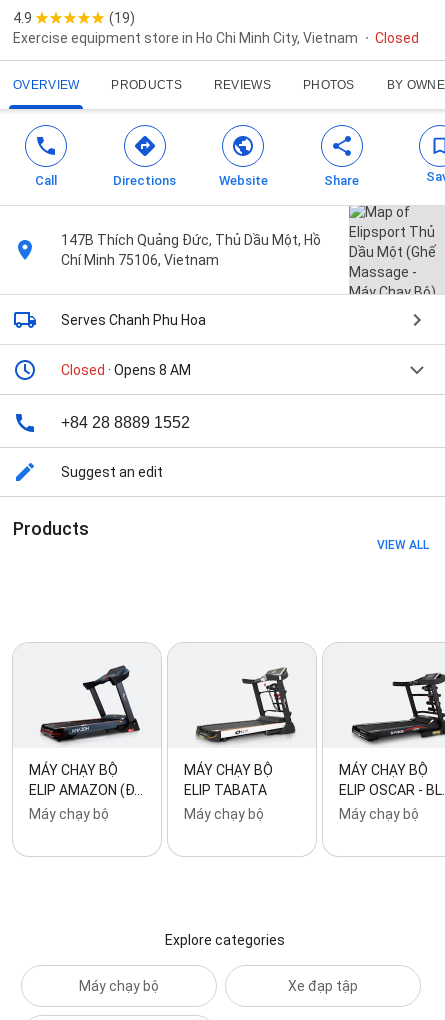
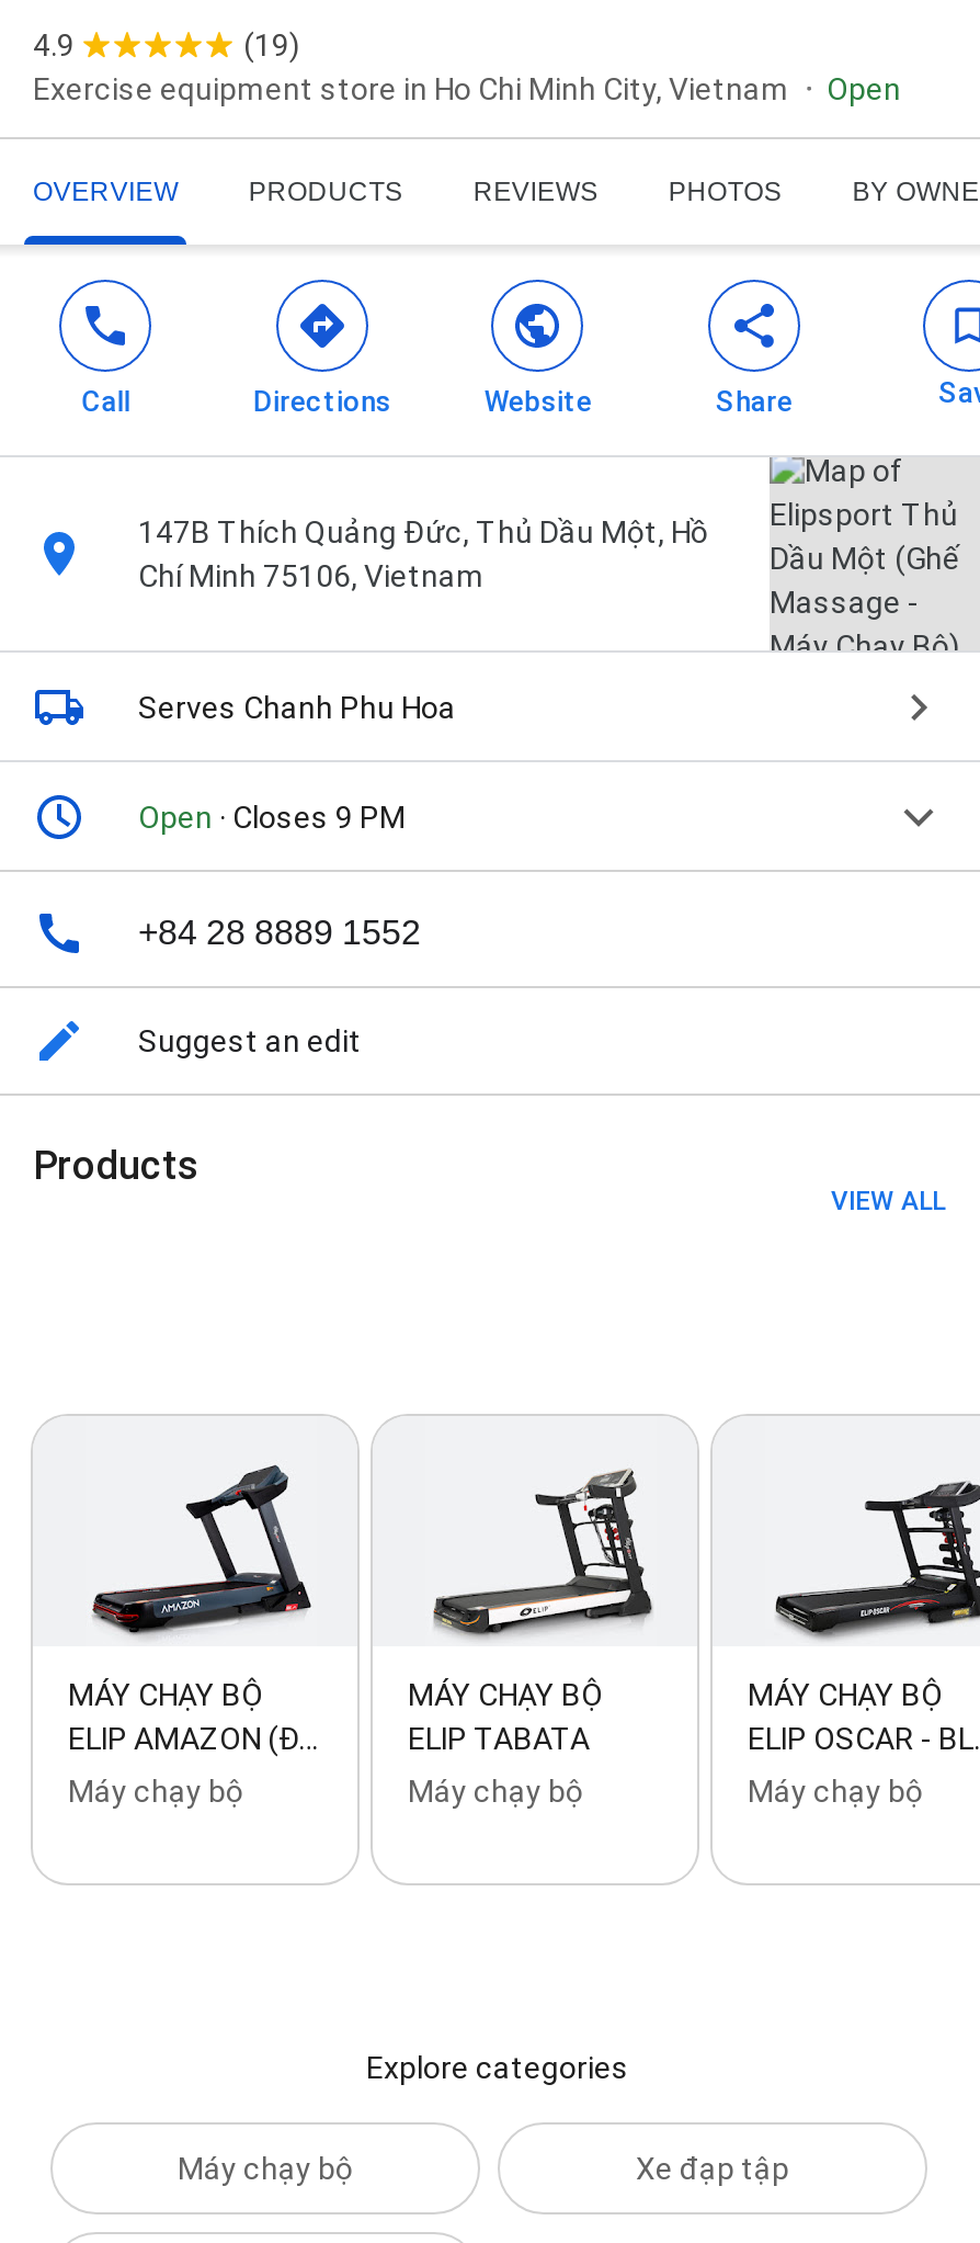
- Closed
+ Open

- Closed · Opens 8 AM
+ Open · Closes 9 PM
